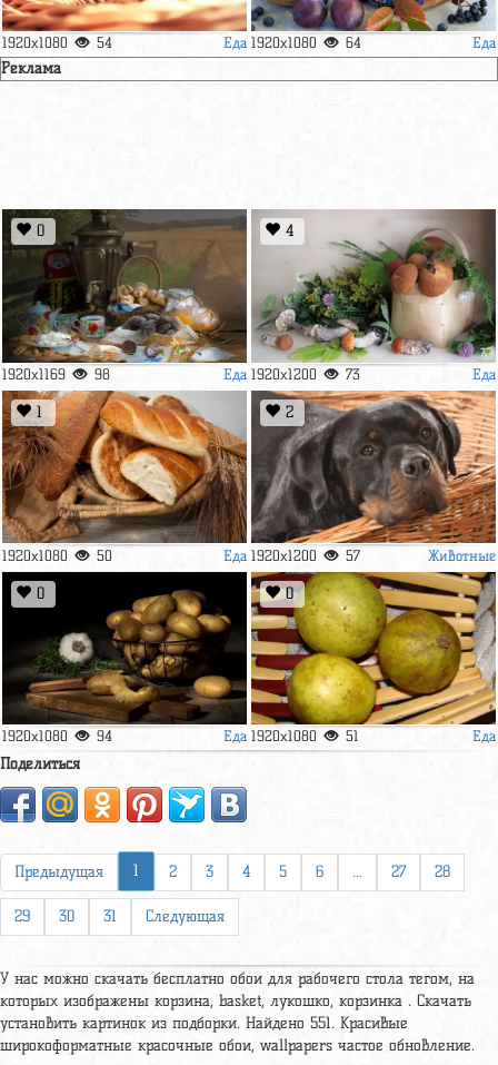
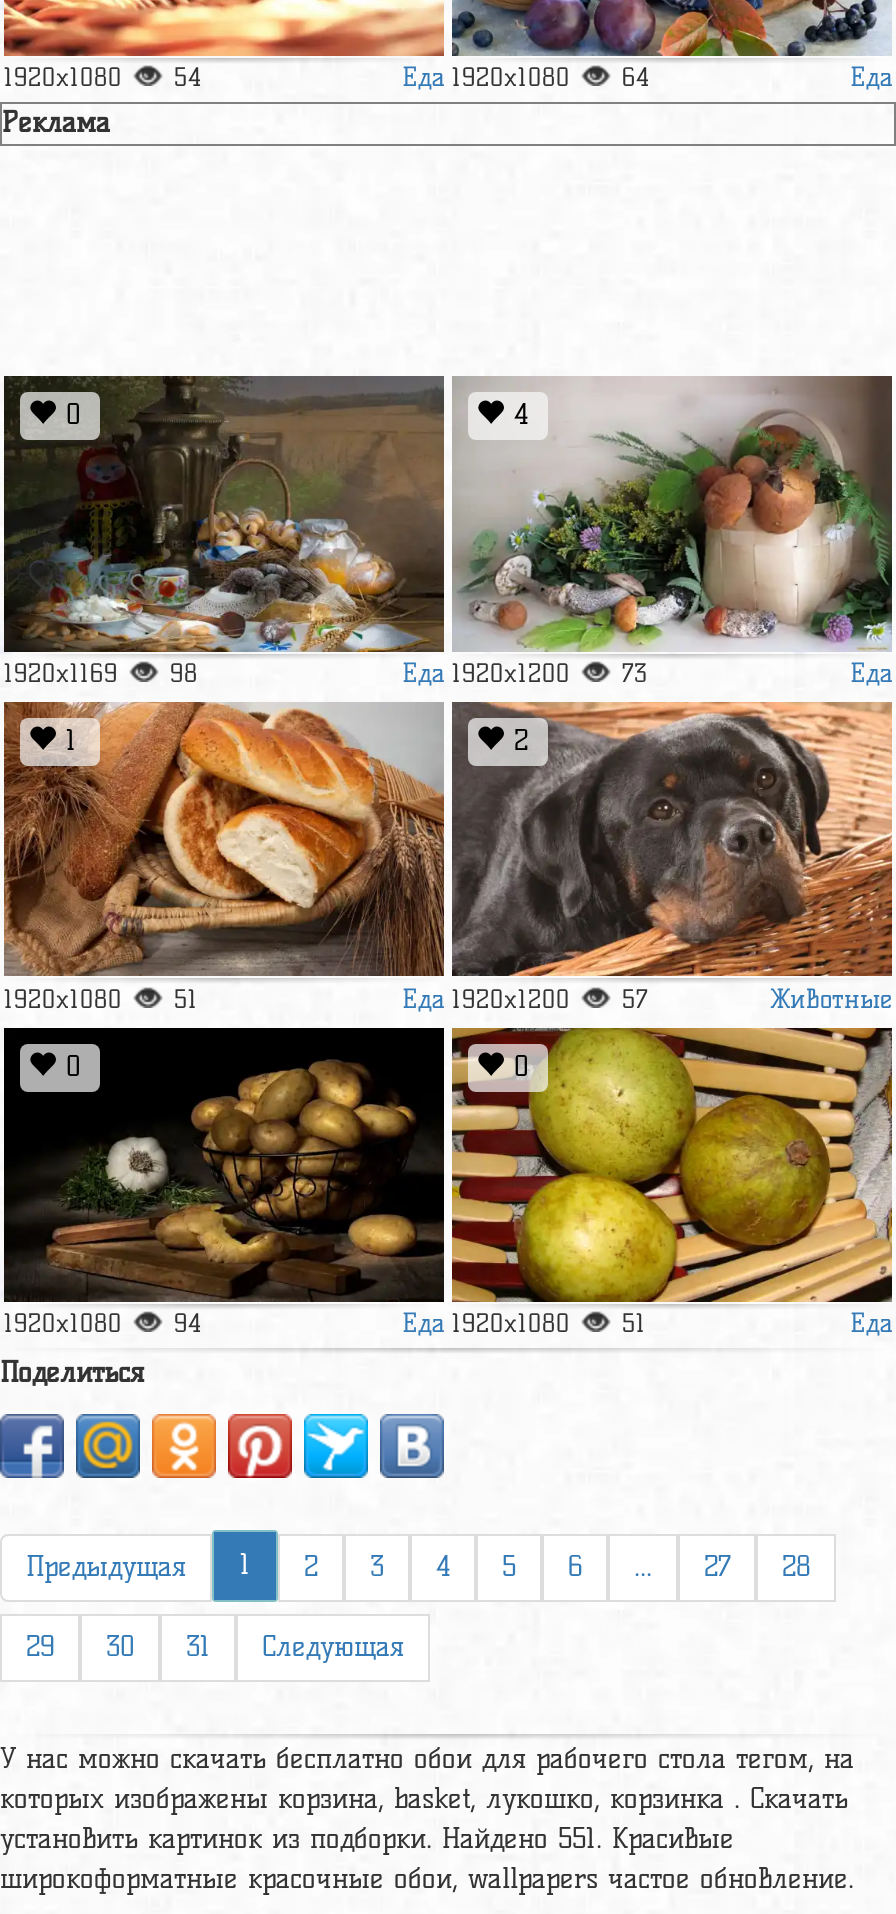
- 1920x1080 50
+ 1920x1080 51
